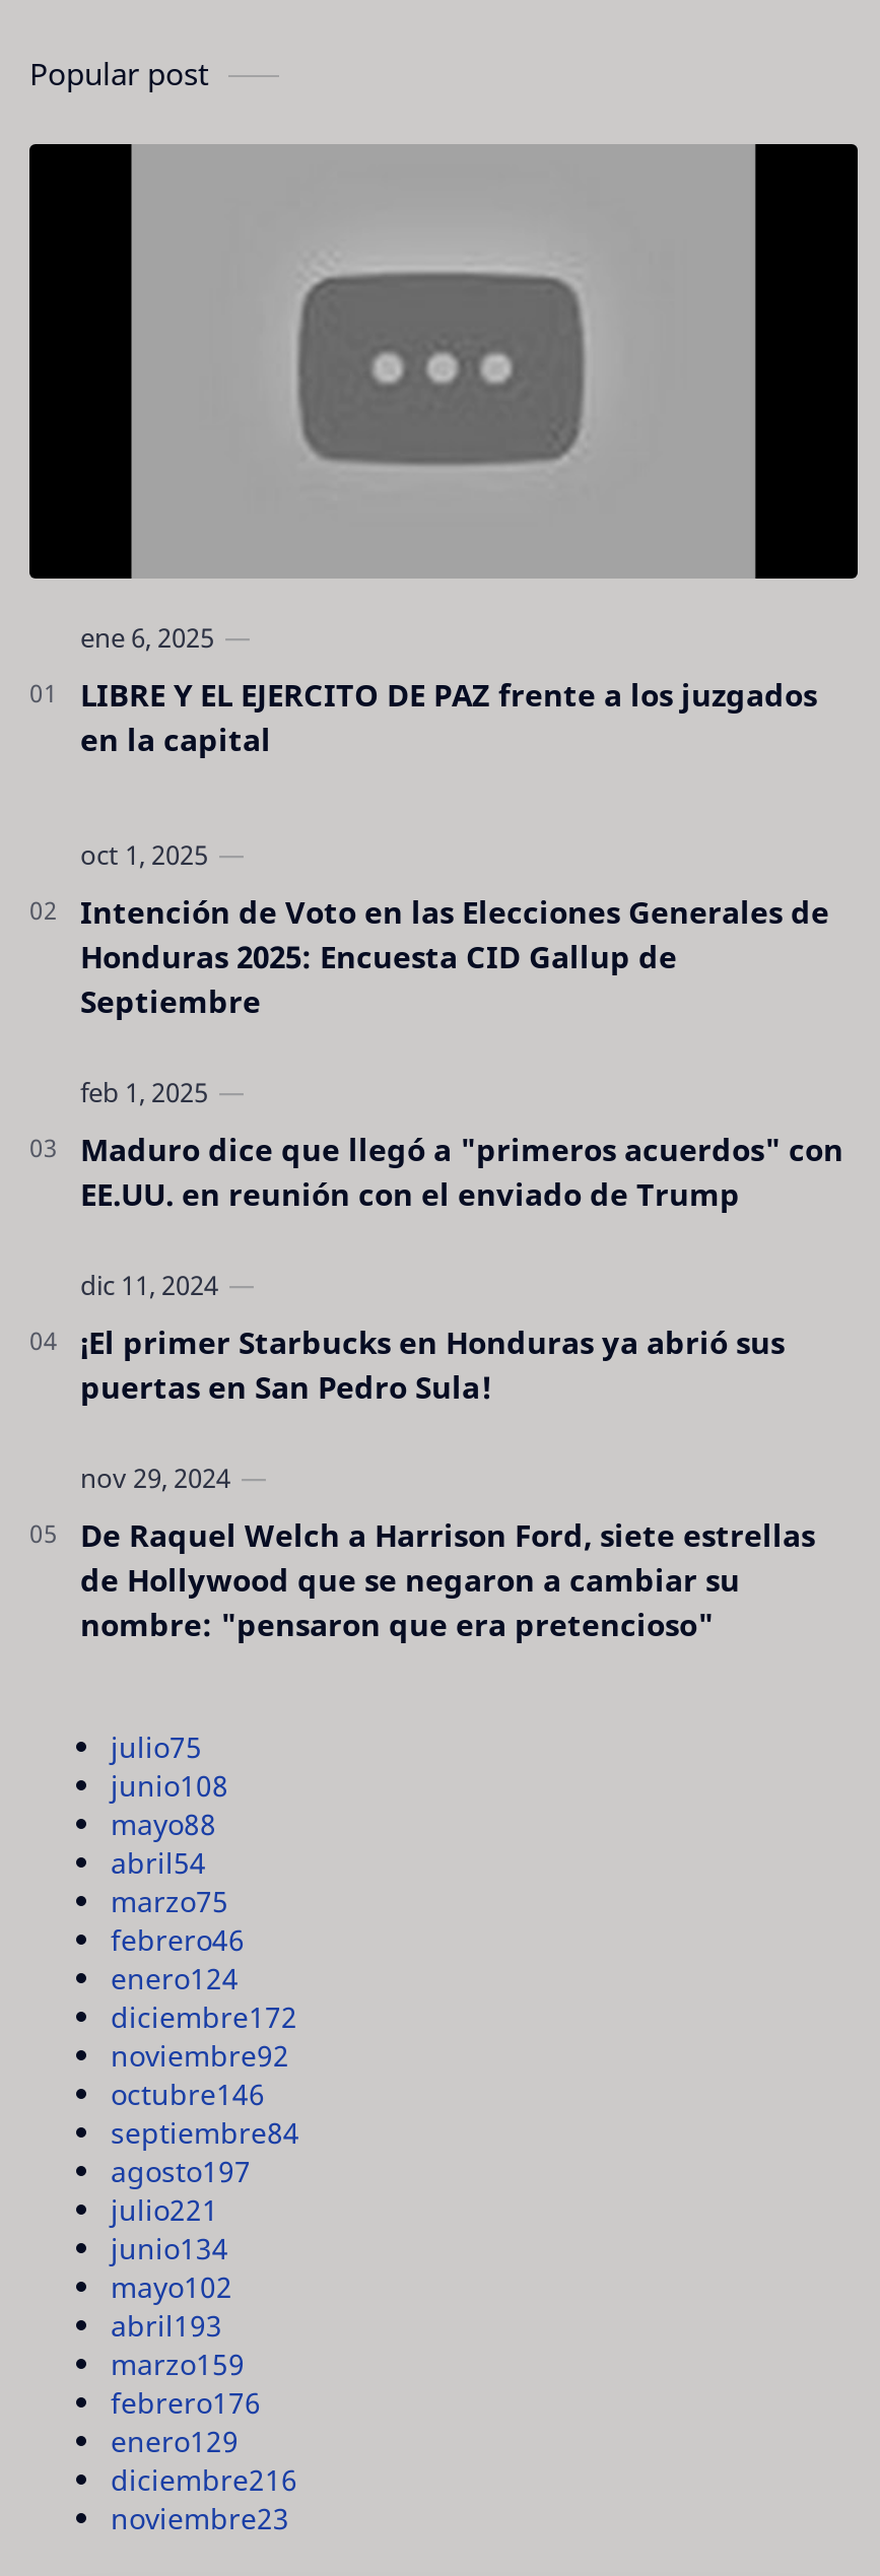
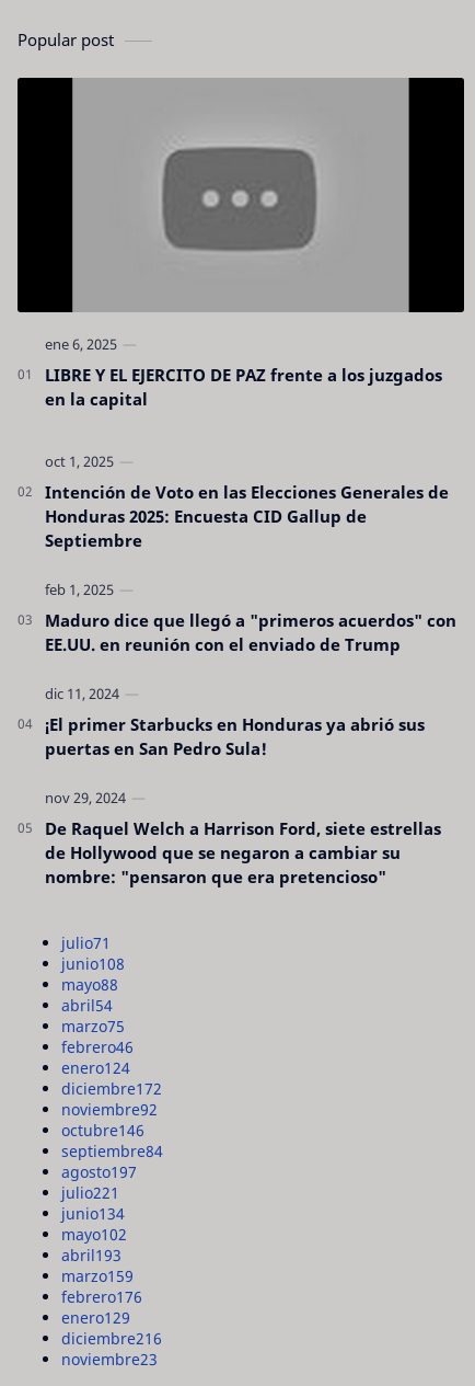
- julio75
+ julio71
